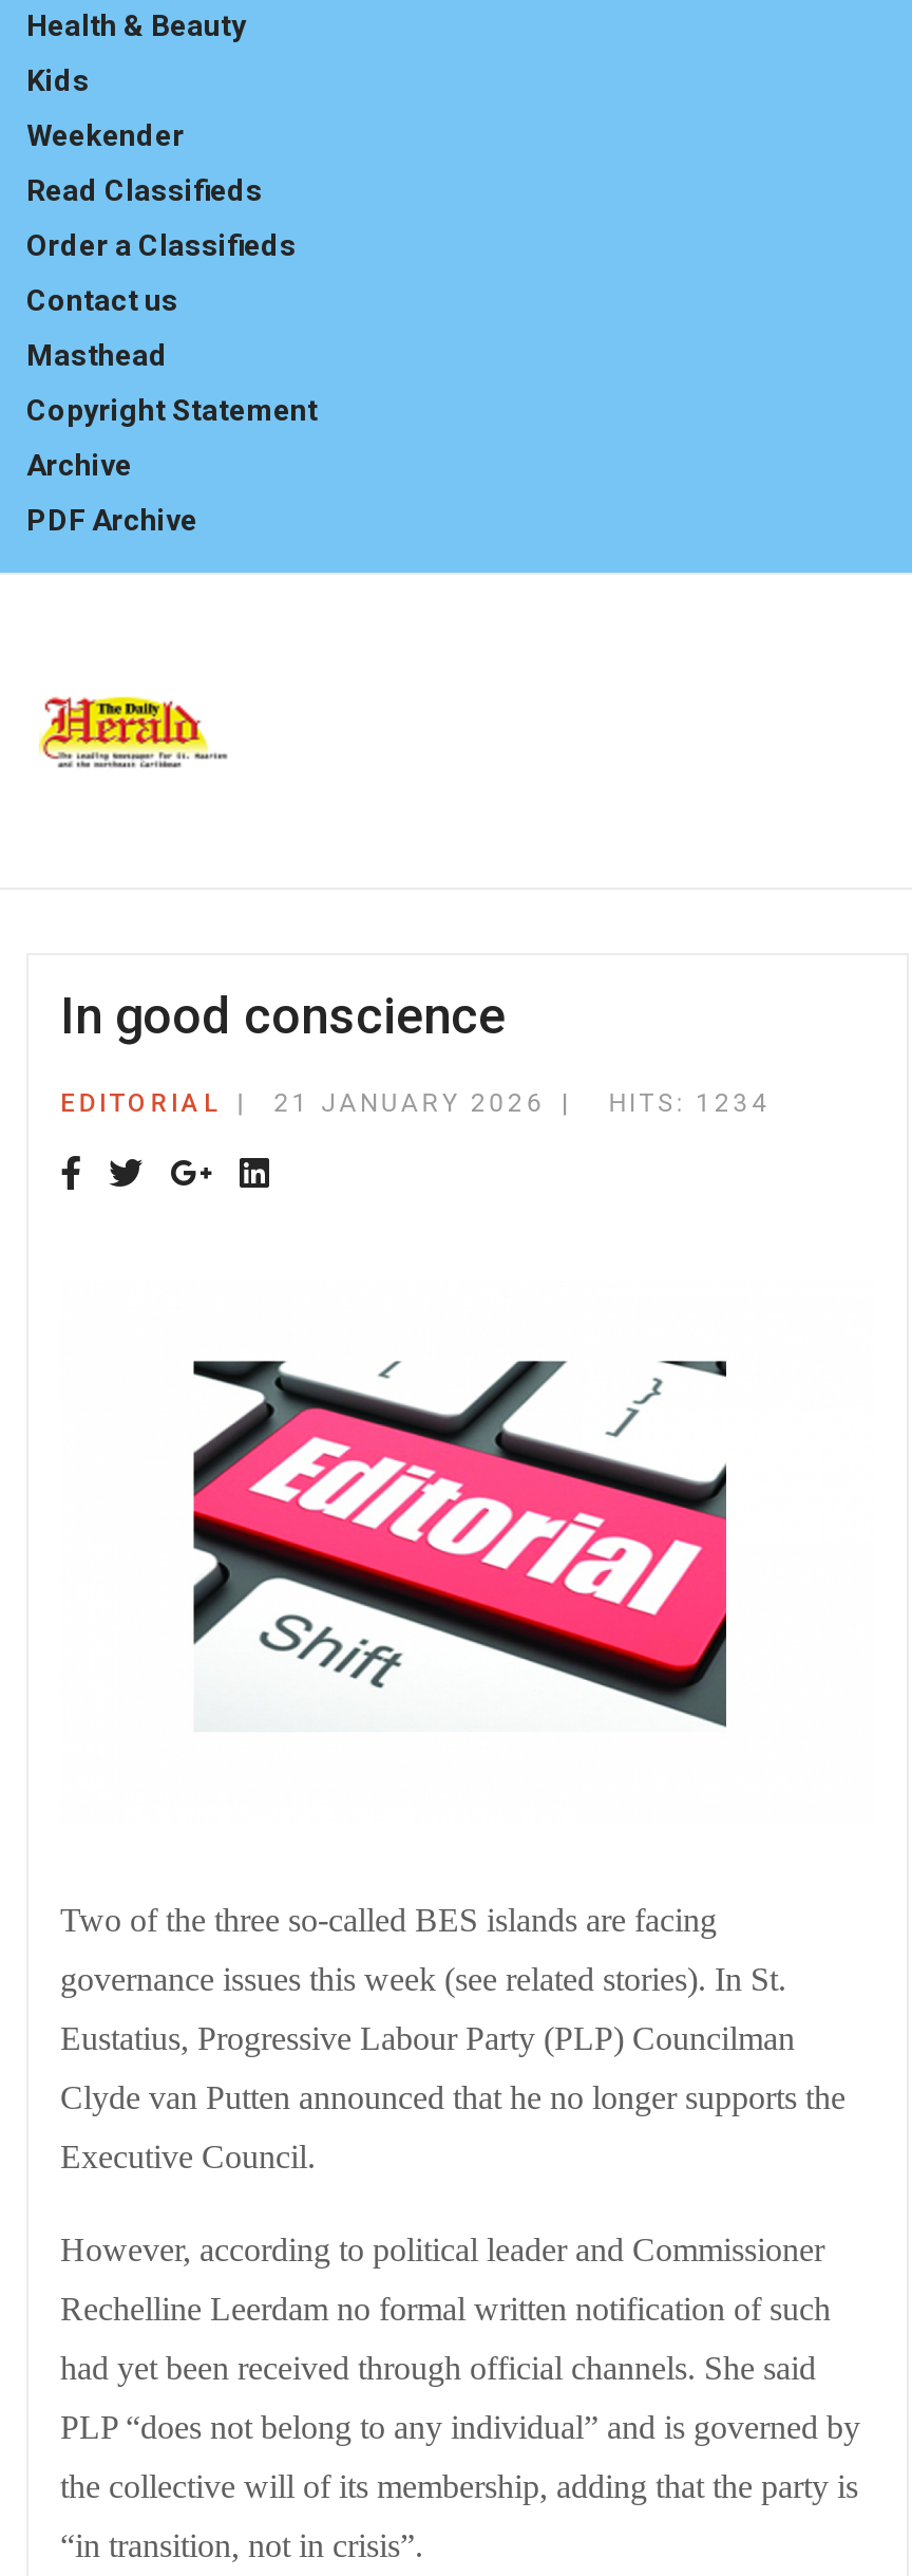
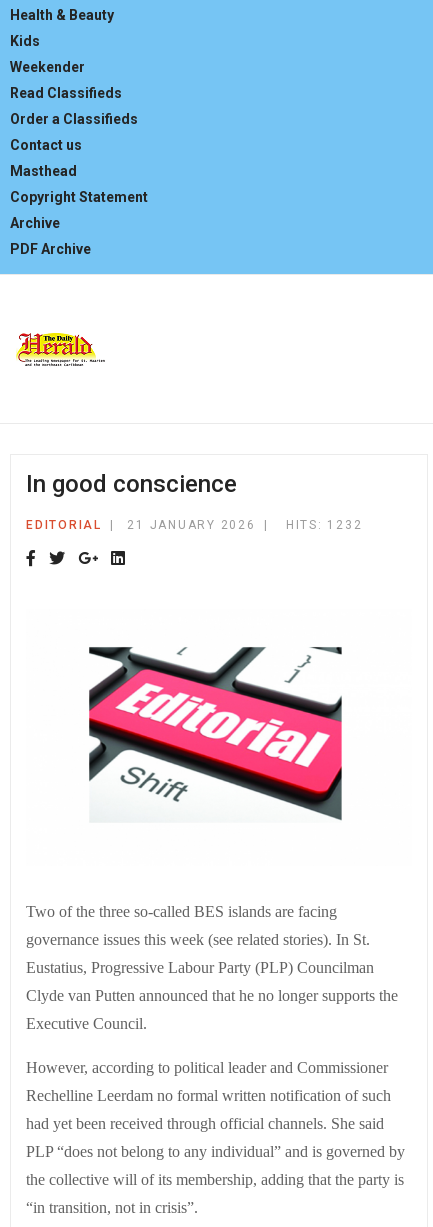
- HITS: 1234
+ HITS: 1232
